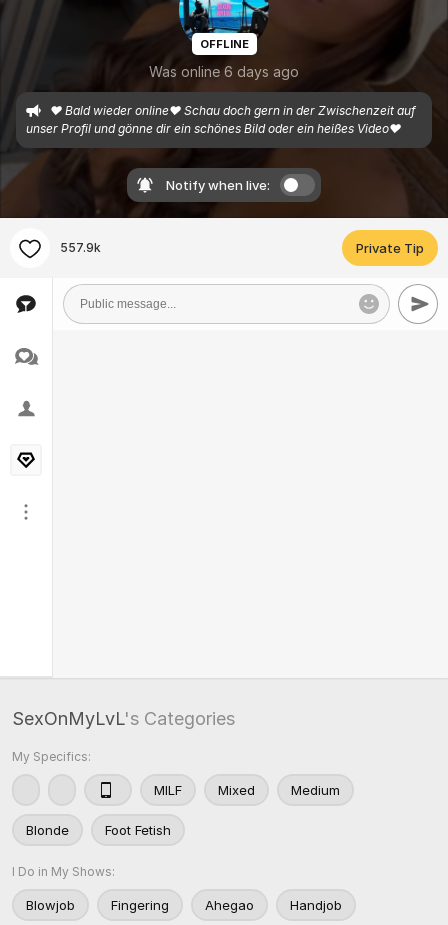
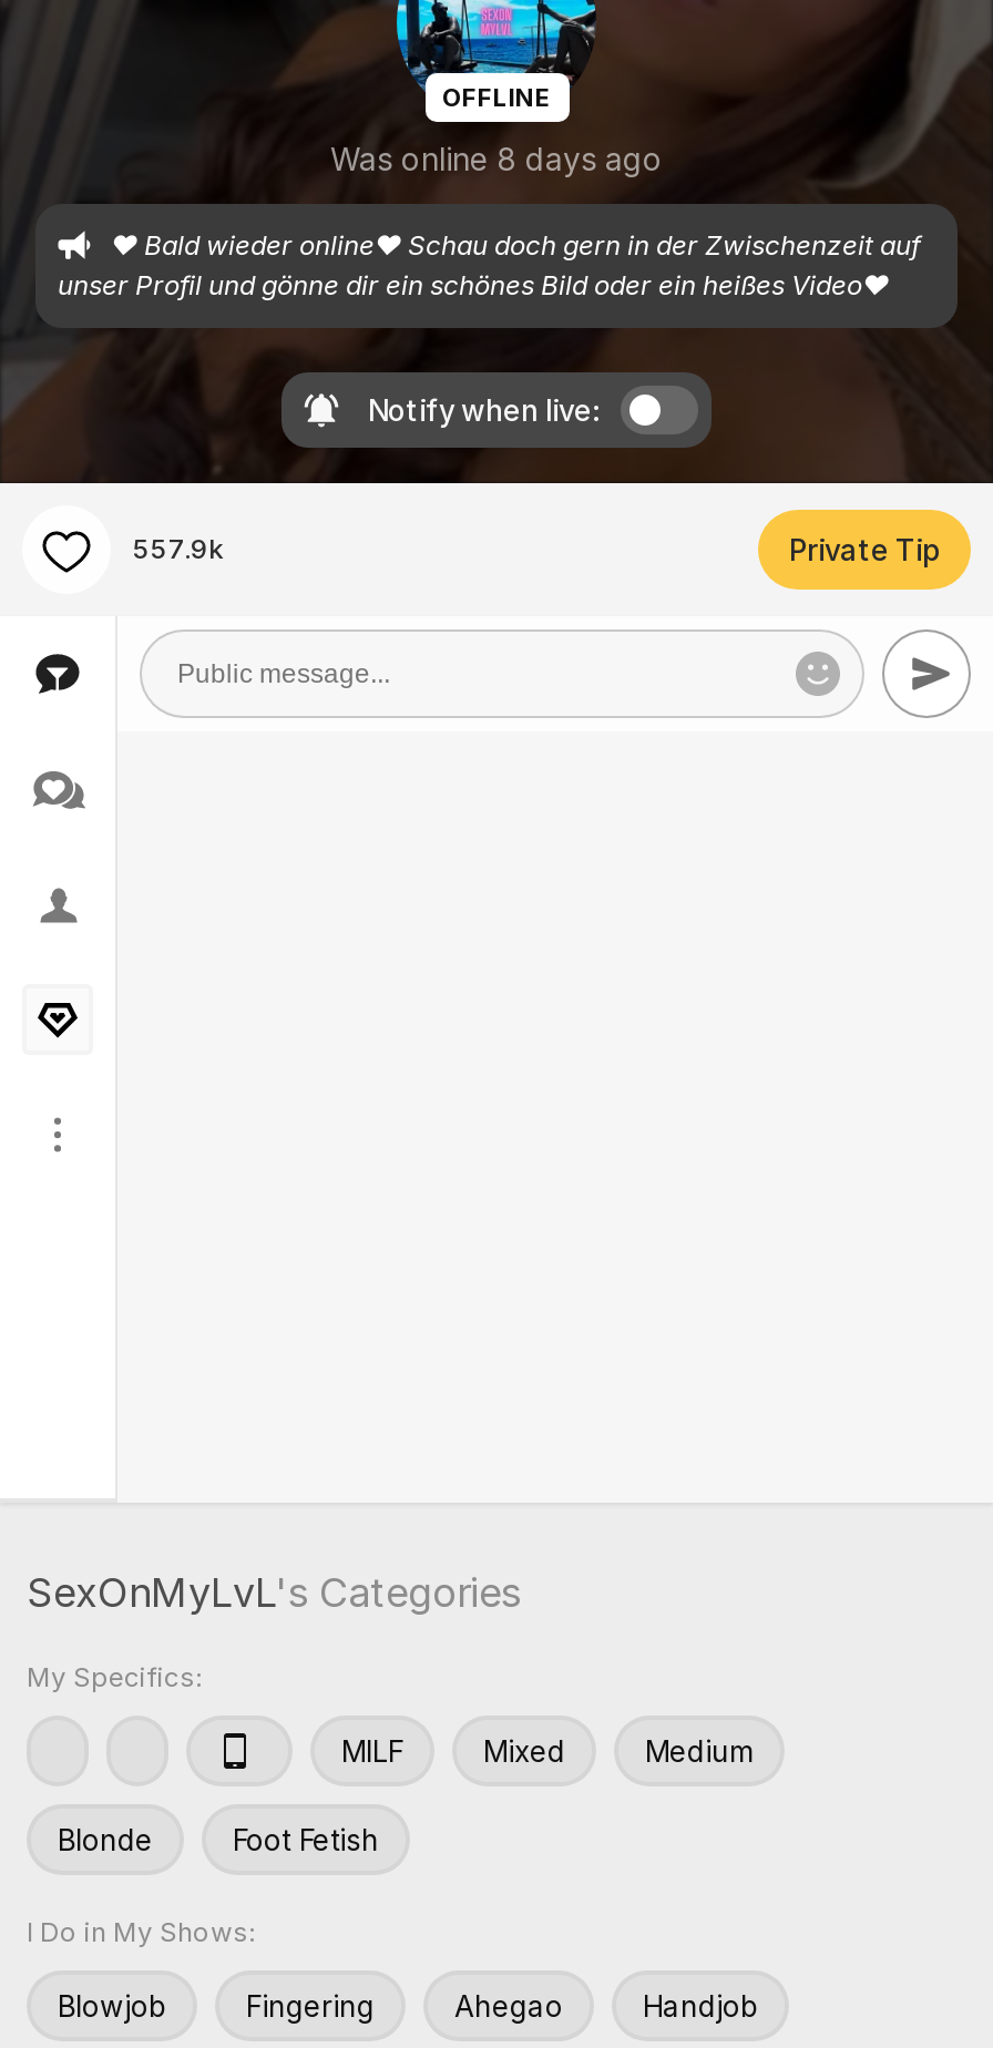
- Was online 6 days ago
+ Was online 8 days ago
